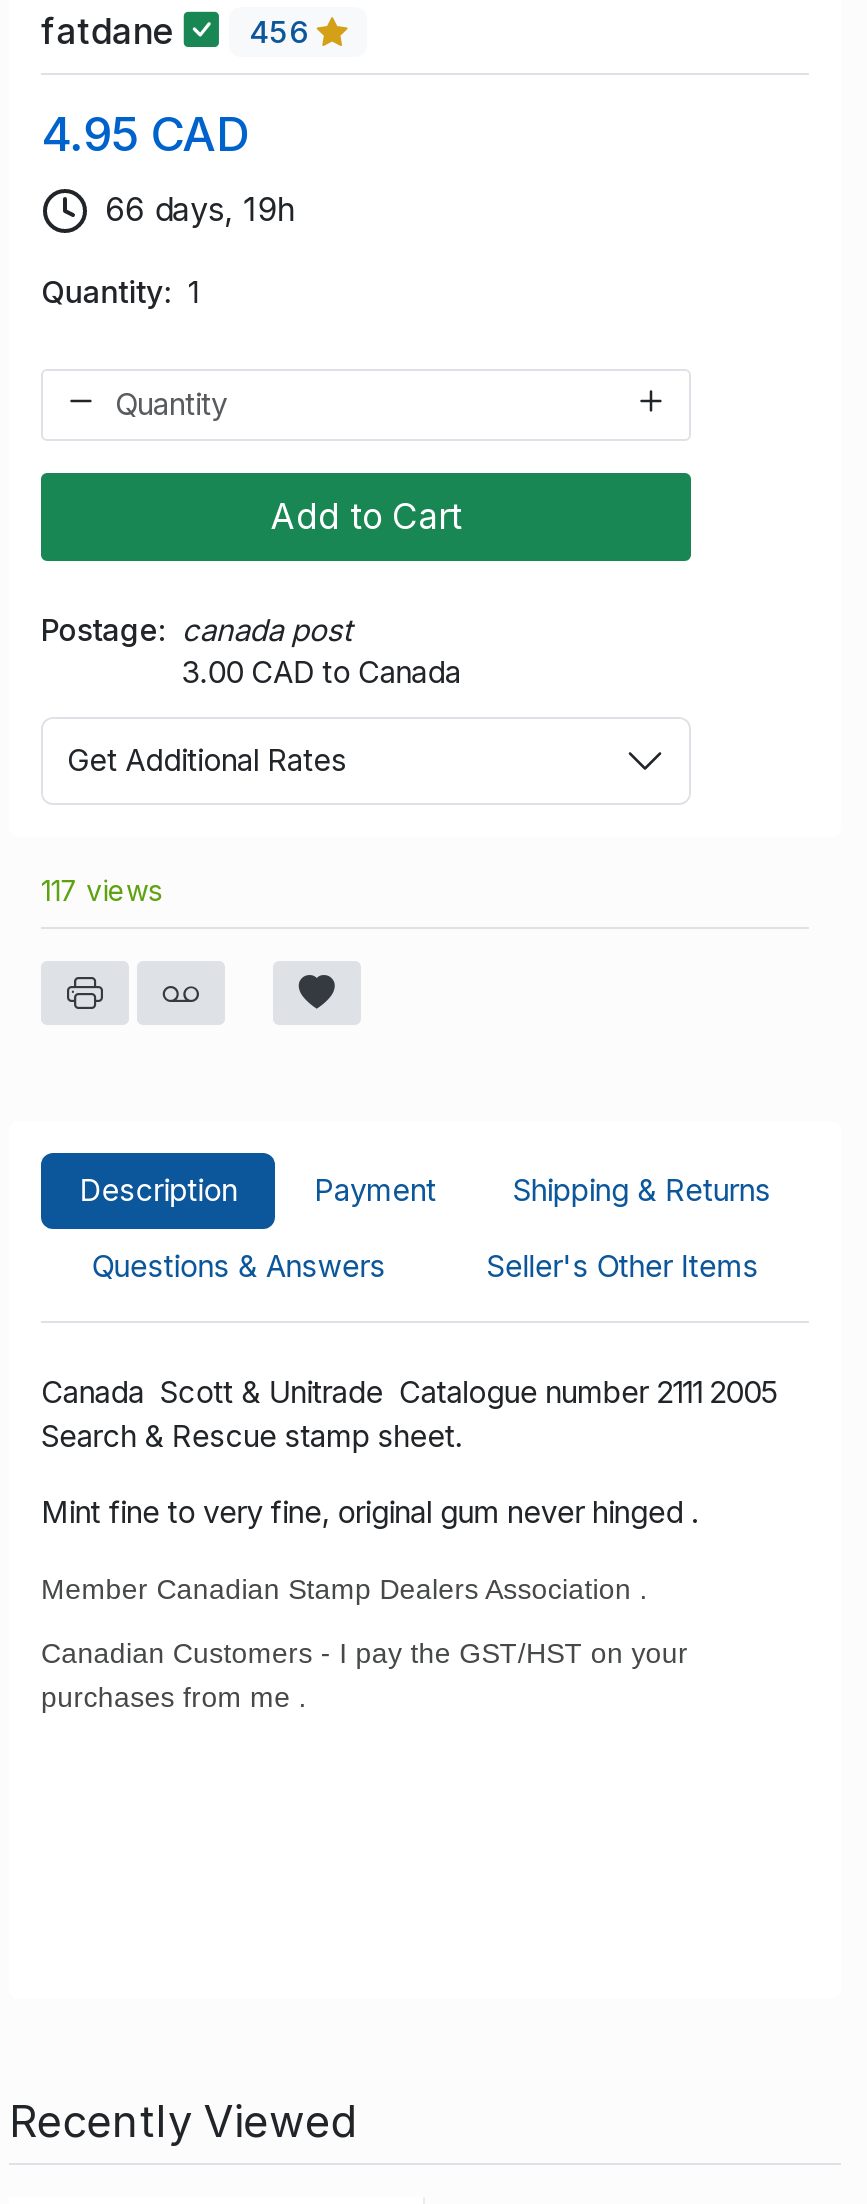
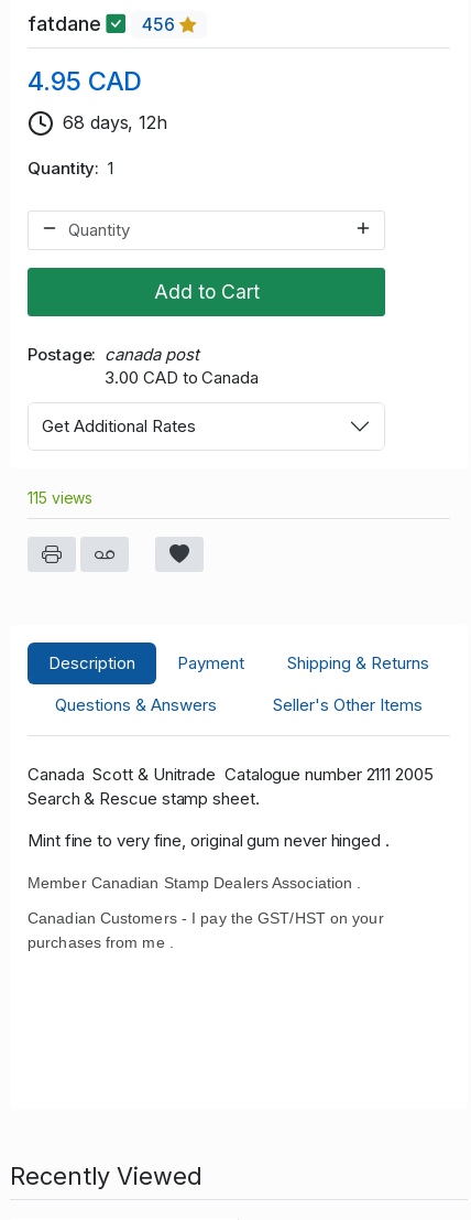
- 66 days, 19h
+ 68 days, 12h

- 117 views
+ 115 views
